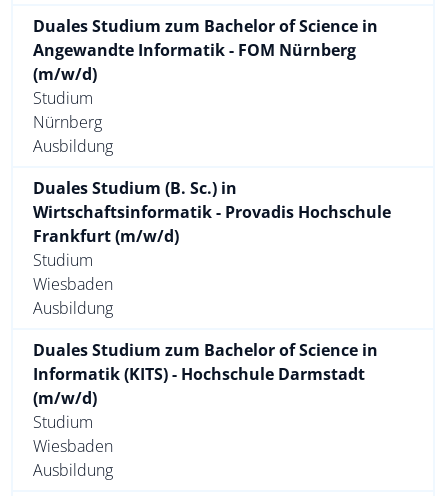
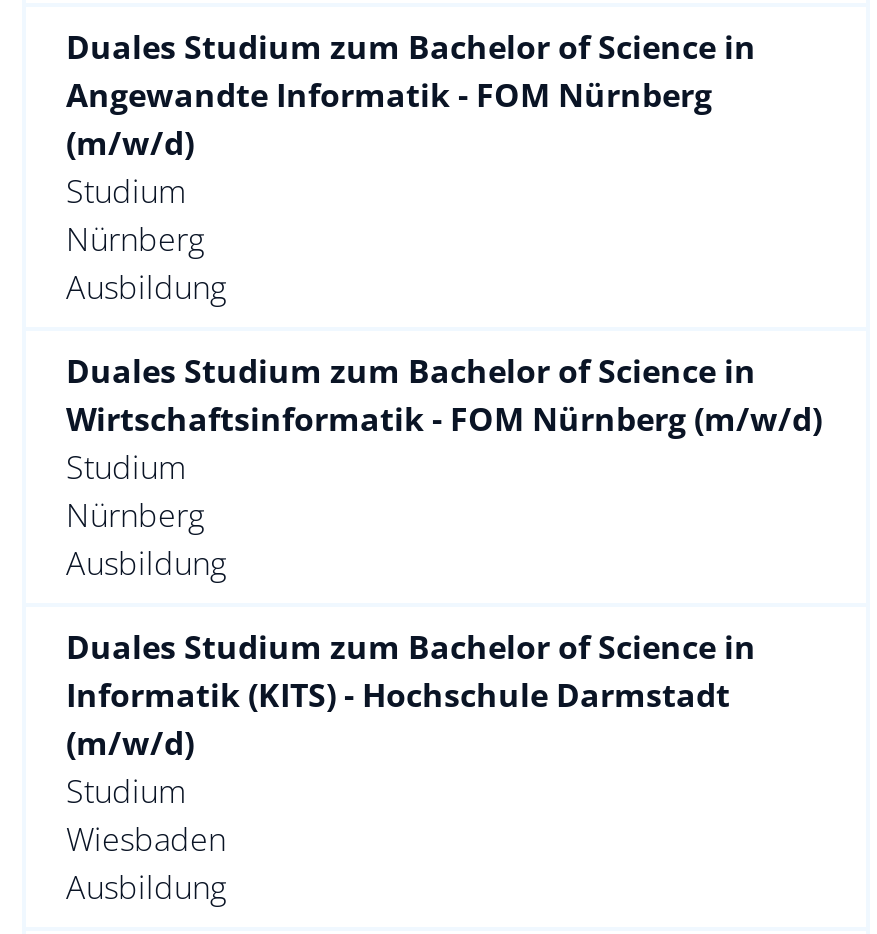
- Duales Studium (B. Sc.) in
- Wirtschaftsinformatik - Provadis Hochschule
- Frankfurt (m/w/d)
+ Duales Studium zum Bachelor of Science in
+ Wirtschaftsinformatik - FOM Nürnberg (m/w/d)

- Wiesbaden
+ Nürnberg
